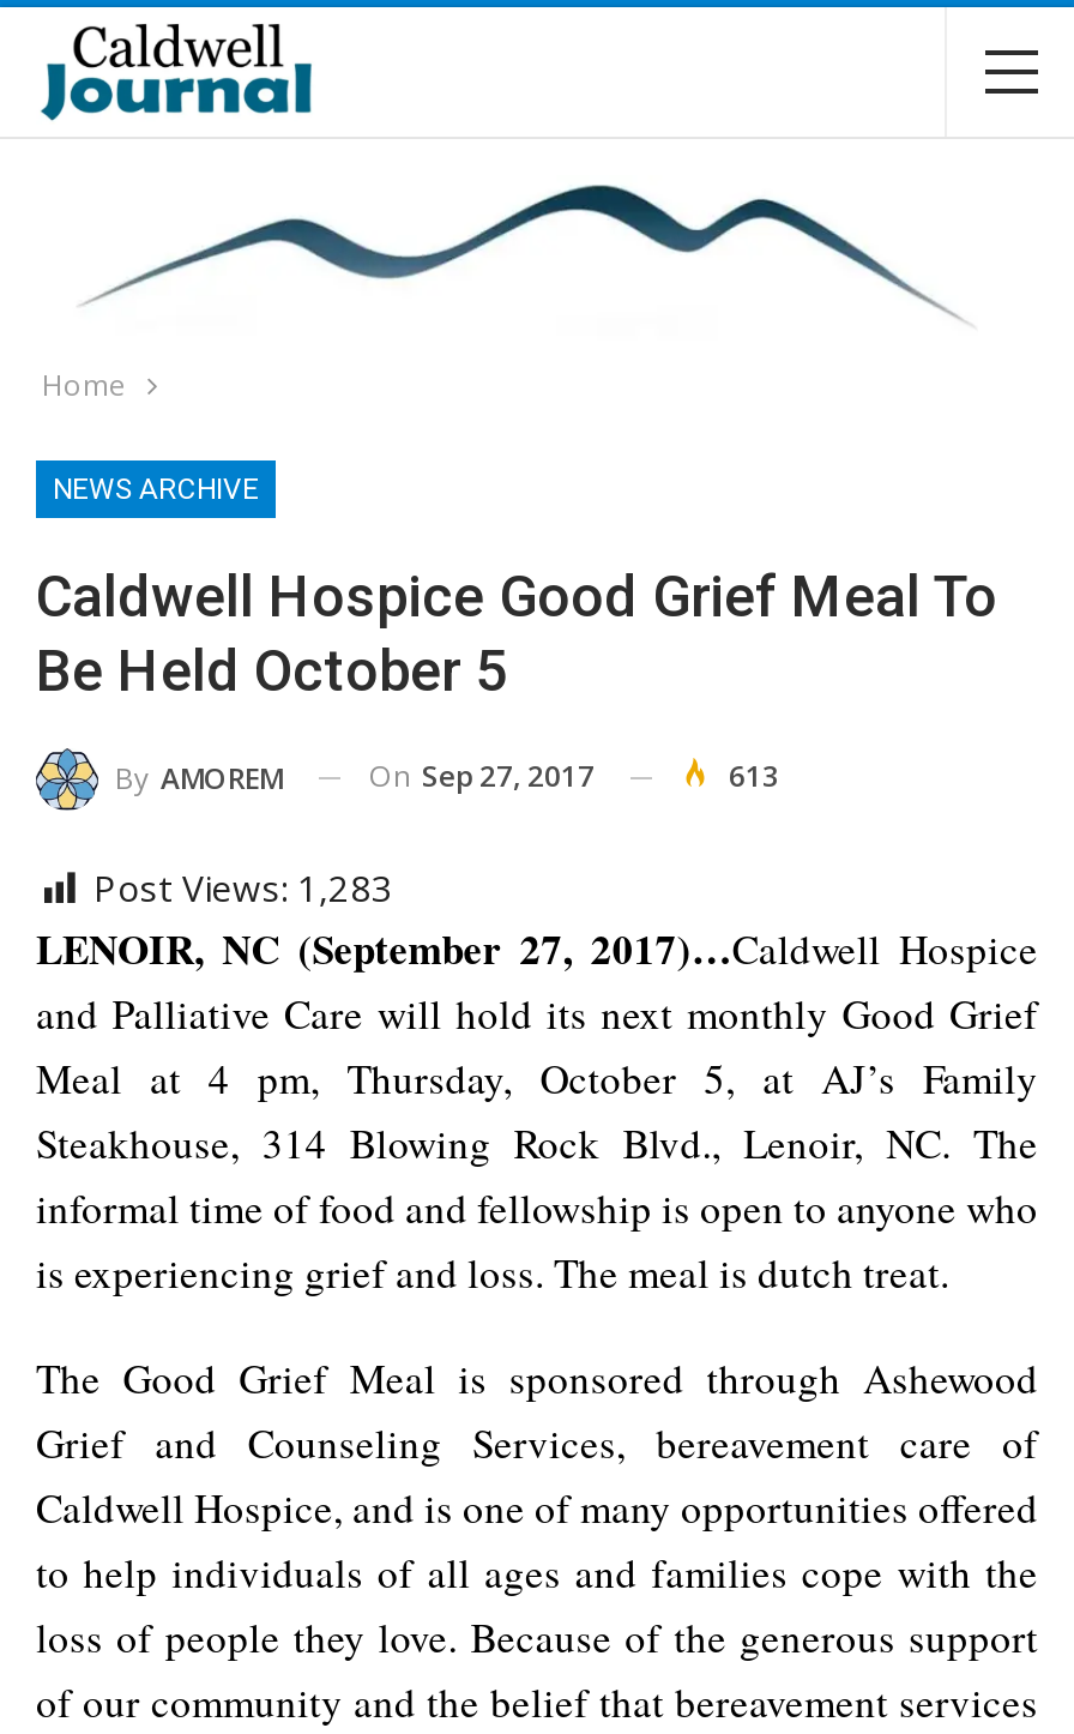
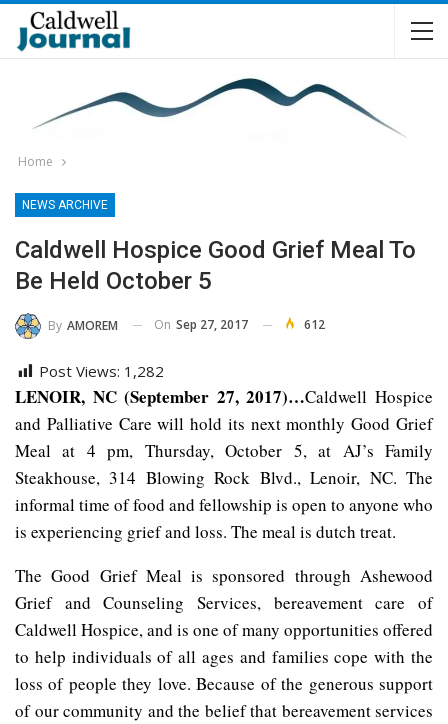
- 613
+ 612

- Post Views: 1,283
+ Post Views: 1,282
